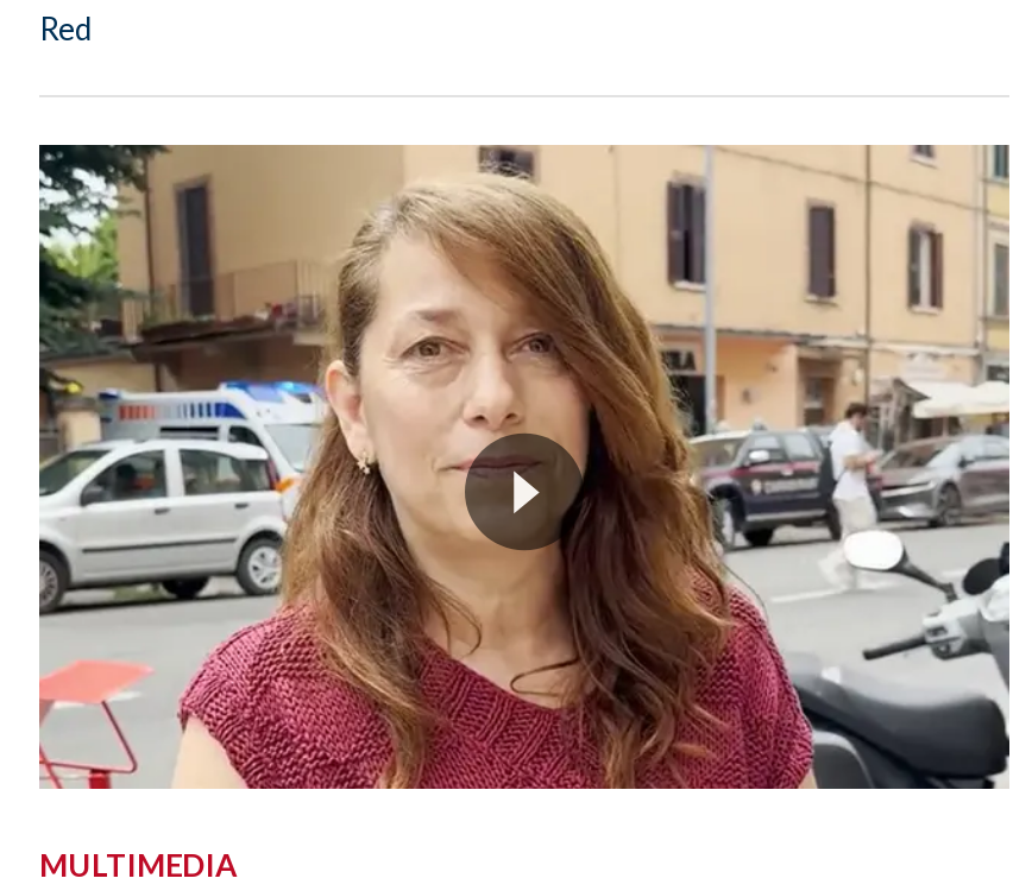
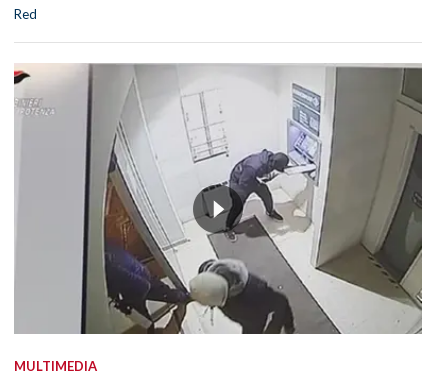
- [image]
+ [image]
